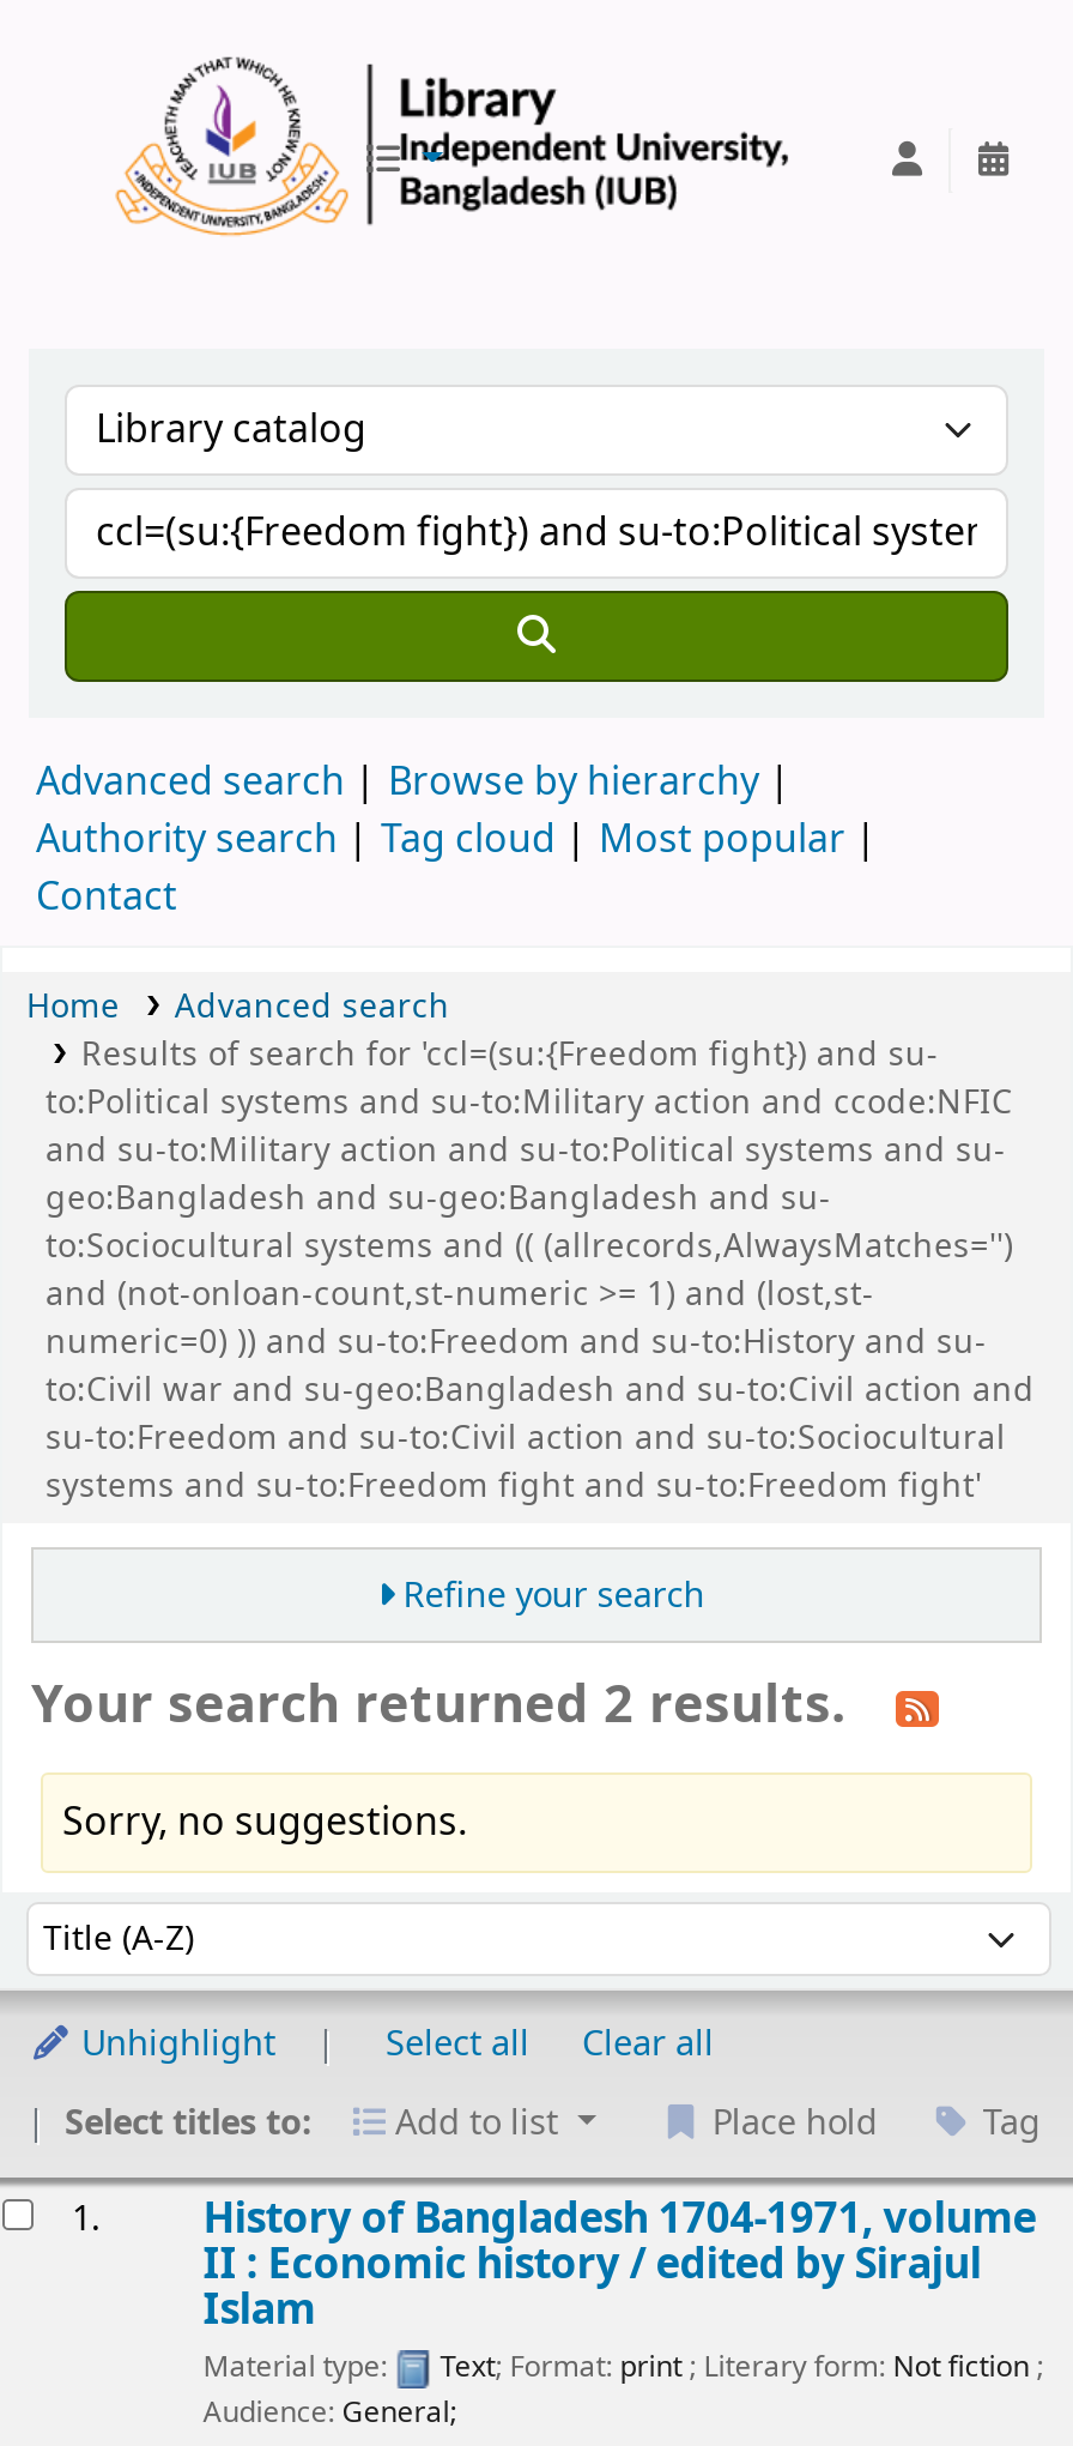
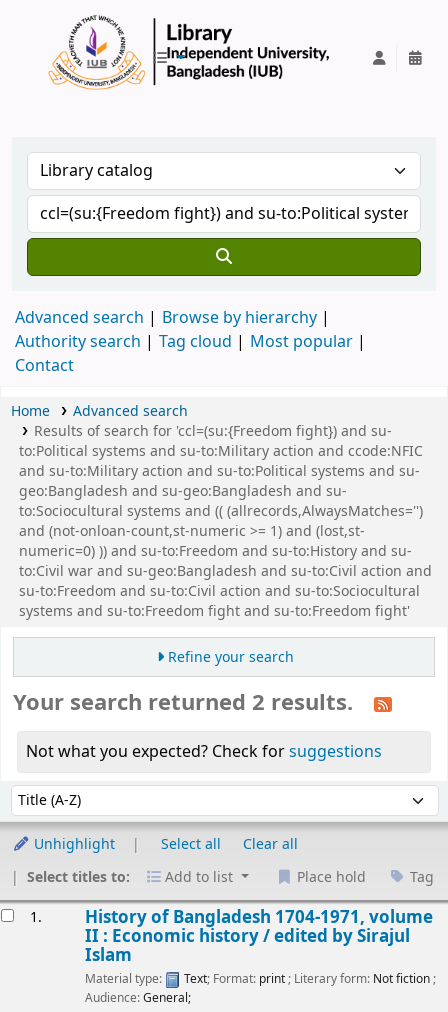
- Sorry, no suggestions.
+ Not what you expected? Check for suggestions
